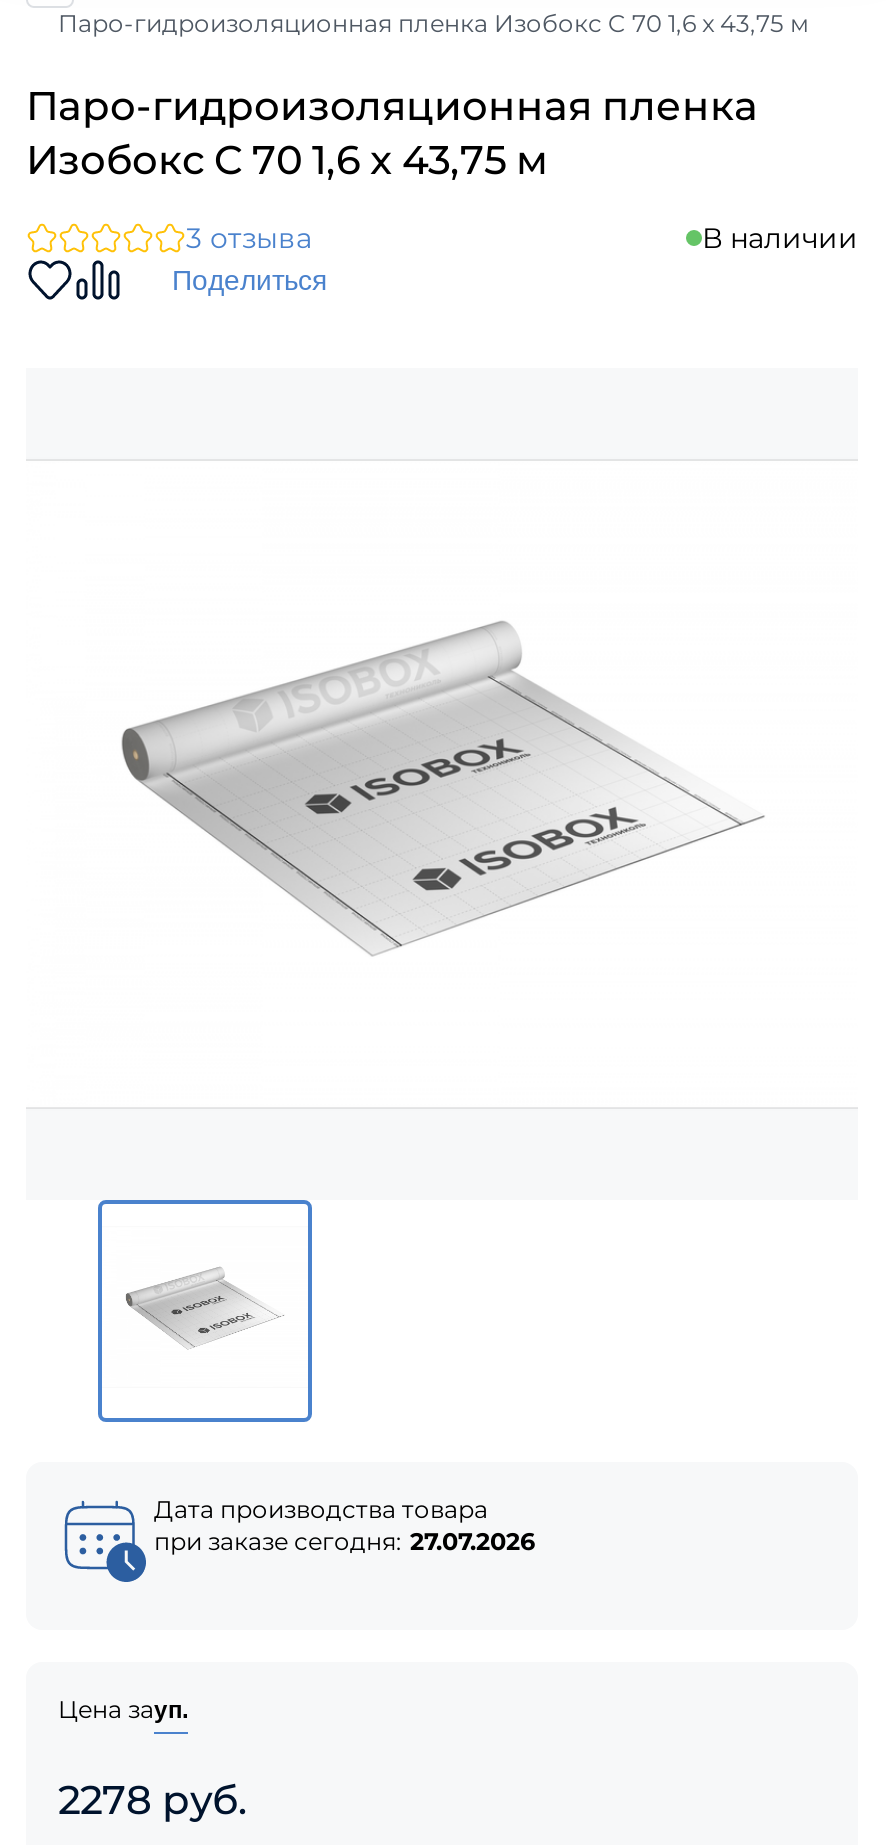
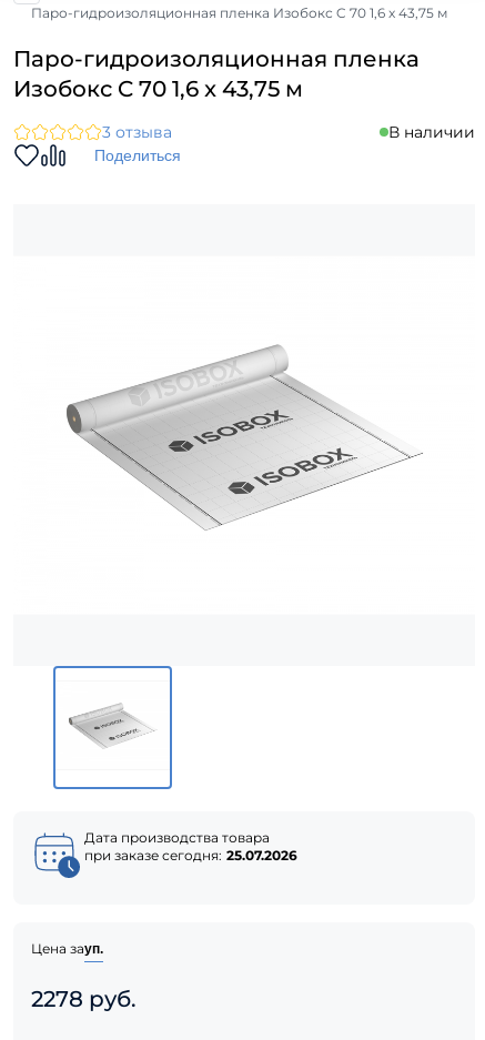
- при заказе сегодня: 27.07.2026
+ при заказе сегодня: 25.07.2026
